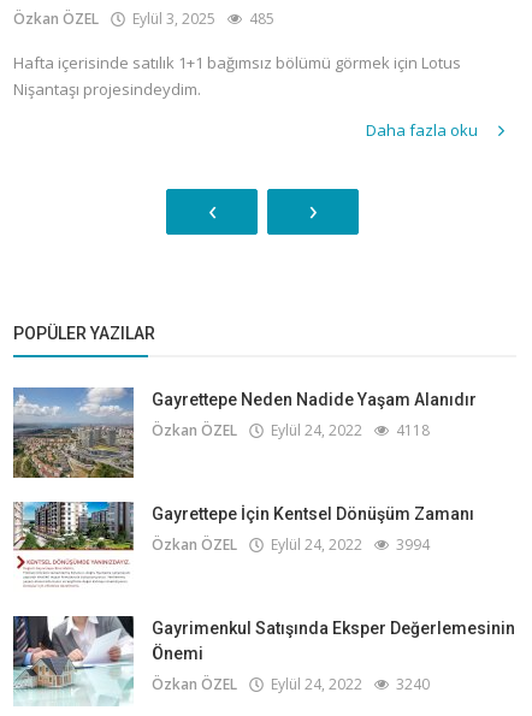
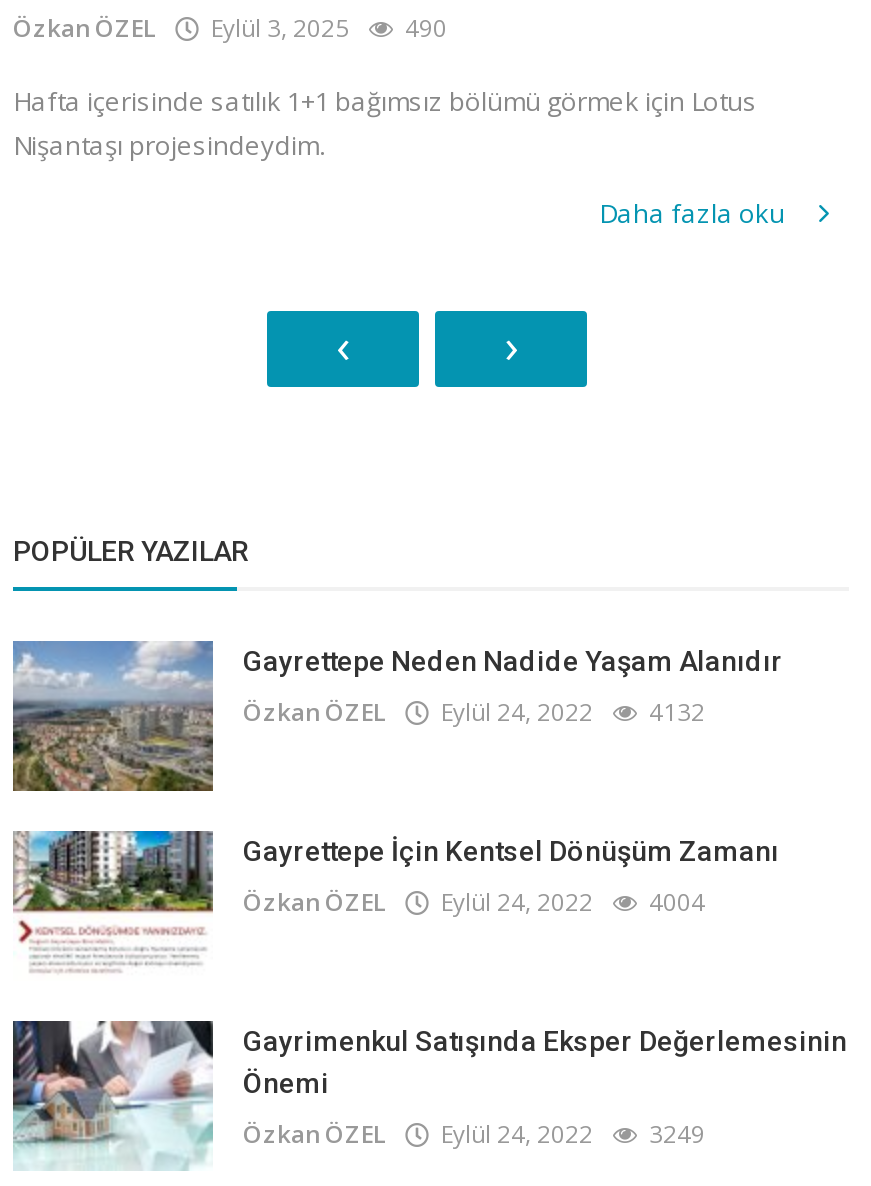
- Özkan ÖZEL Eylül 3, 2025 485
+ Özkan ÖZEL Eylül 3, 2025 490

- Özkan ÖZEL Eylül 24, 2022 4118
+ Özkan ÖZEL Eylül 24, 2022 4132

- Özkan ÖZEL Eylül 24, 2022 3994
+ Özkan ÖZEL Eylül 24, 2022 4004

- Özkan ÖZEL Eylül 24, 2022 3240
+ Özkan ÖZEL Eylül 24, 2022 3249
